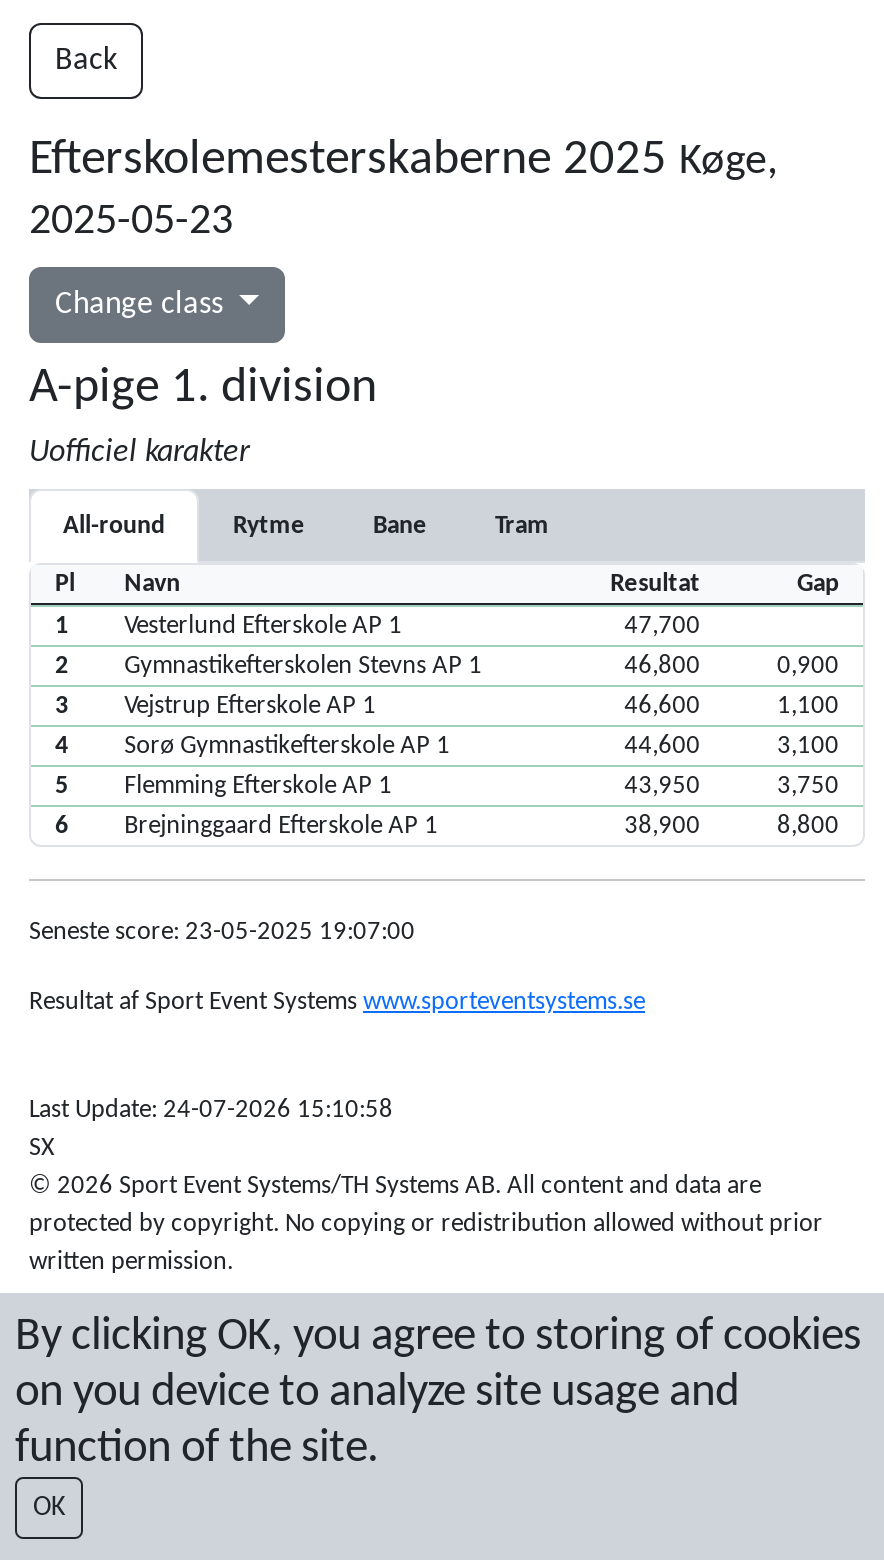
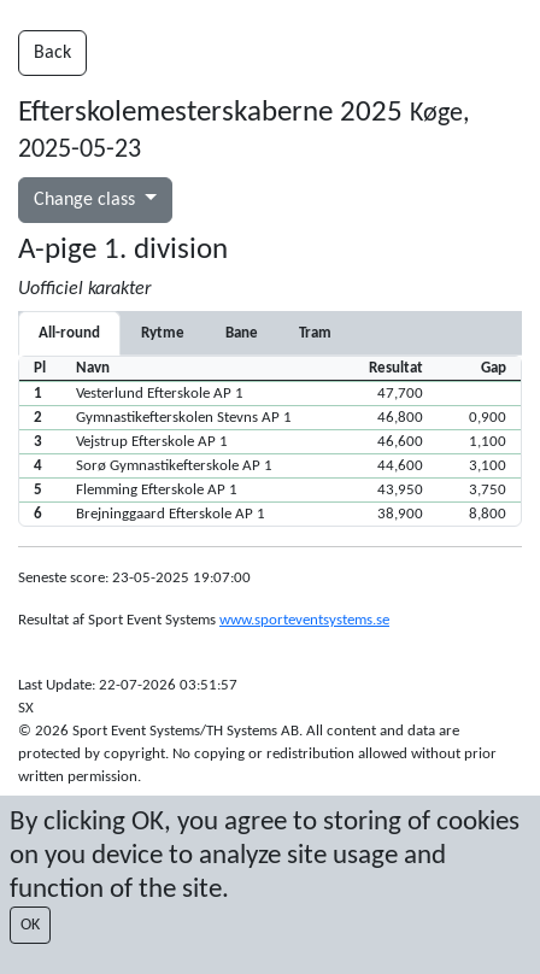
- Last Update: 24-07-2026 15:10:58
+ Last Update: 22-07-2026 03:51:57
